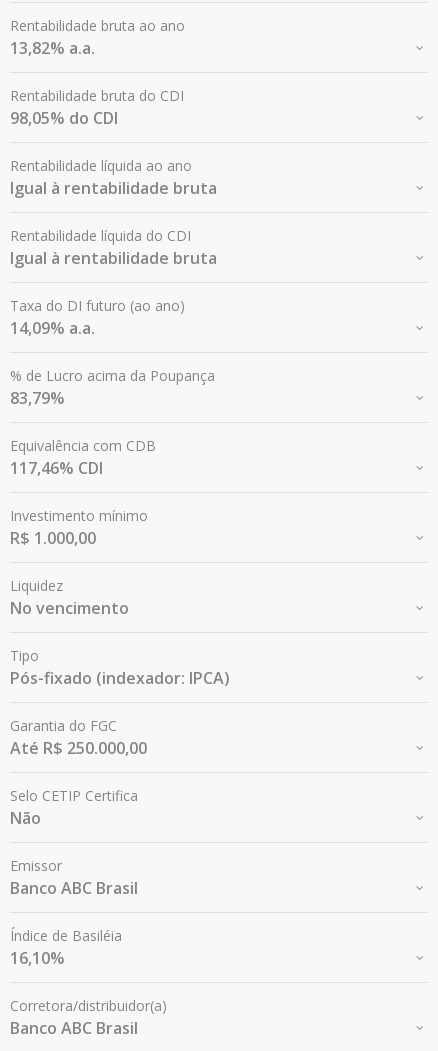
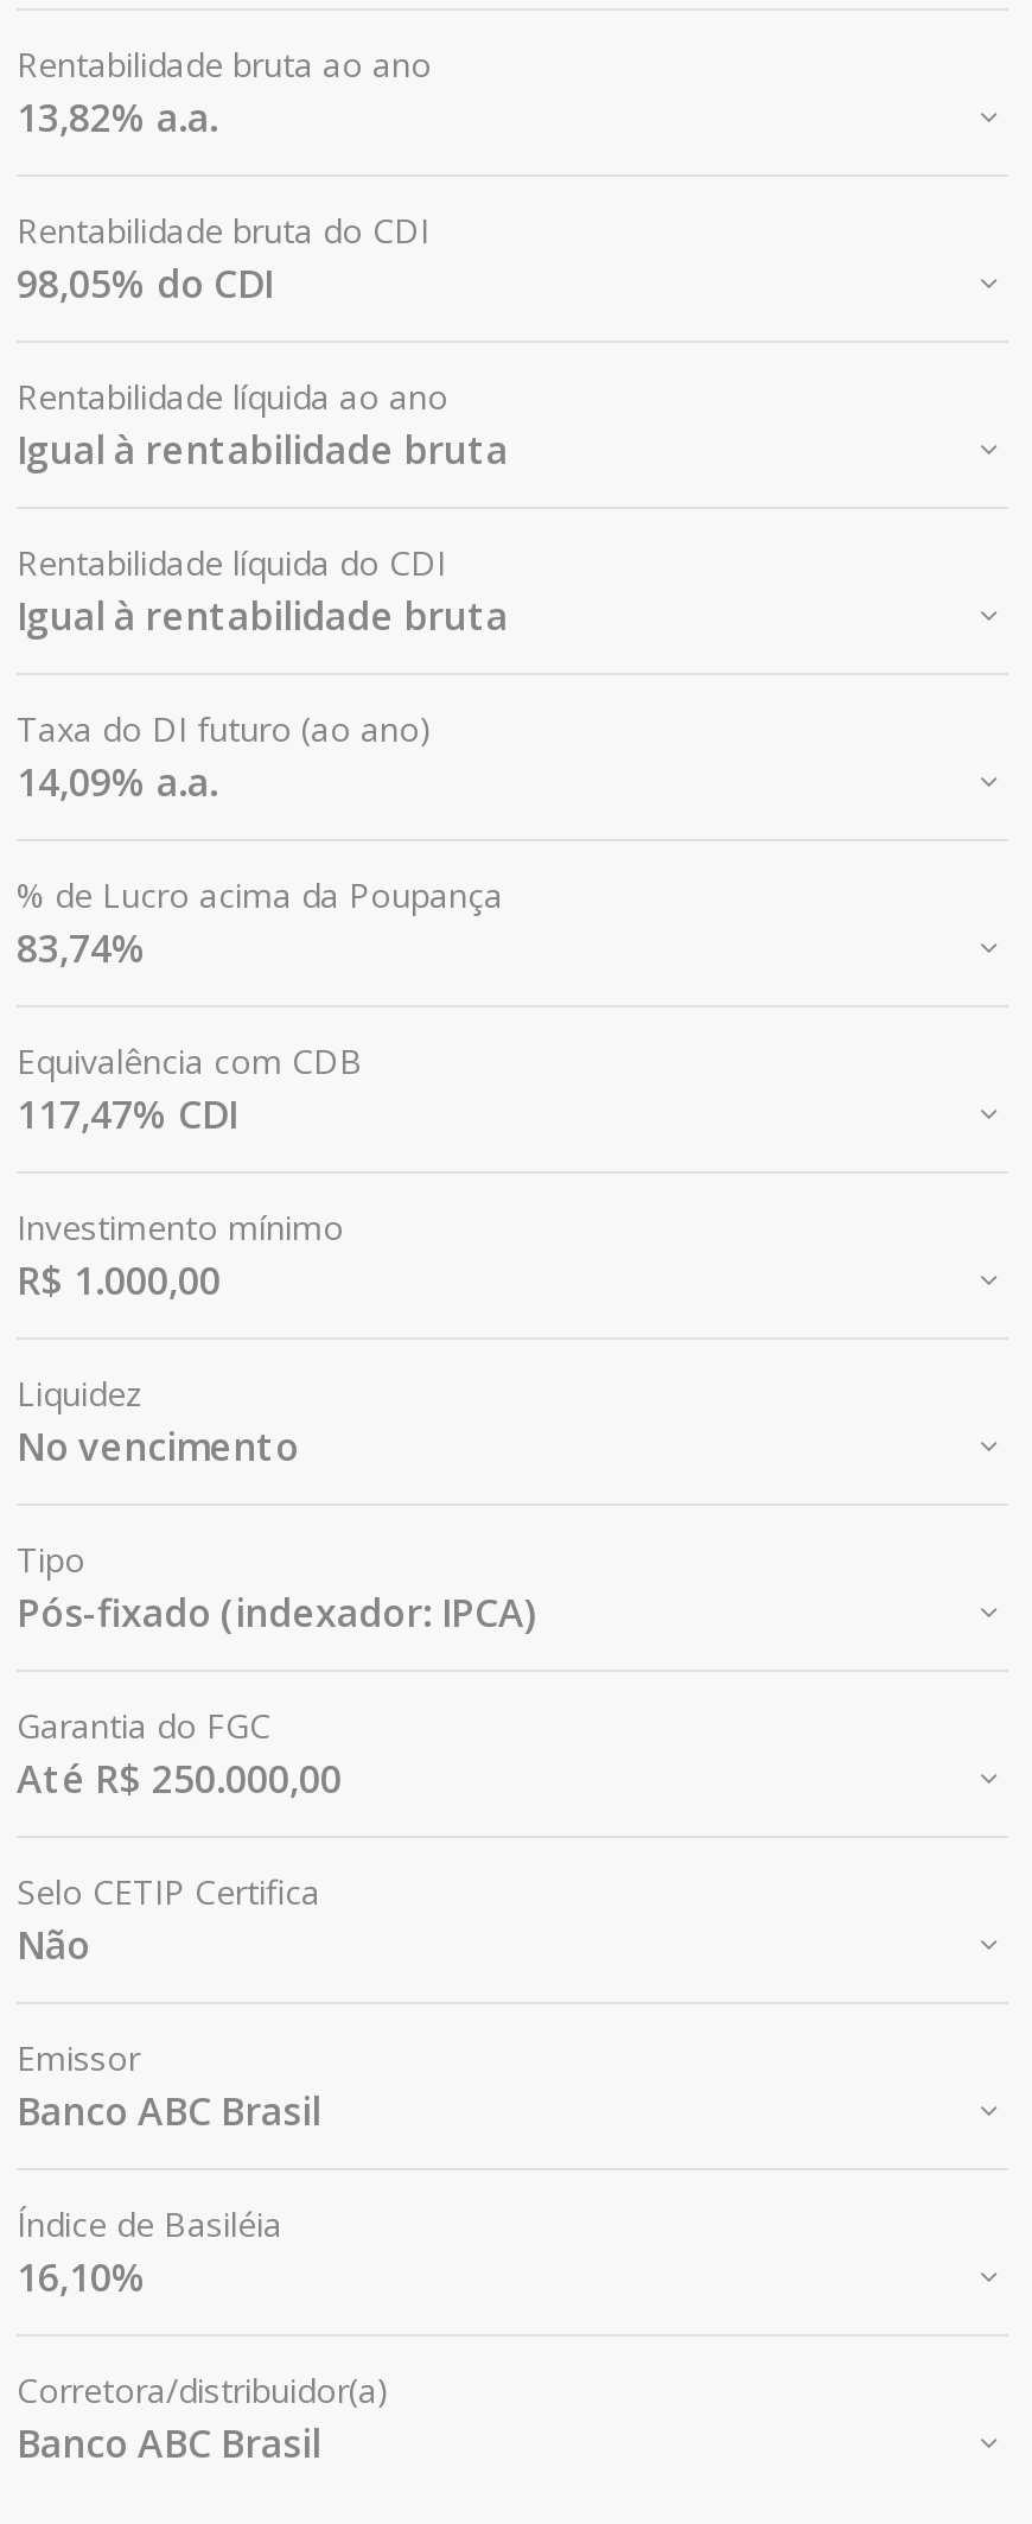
- 83,79%
+ 83,74%

- 117,46% CDI
+ 117,47% CDI
